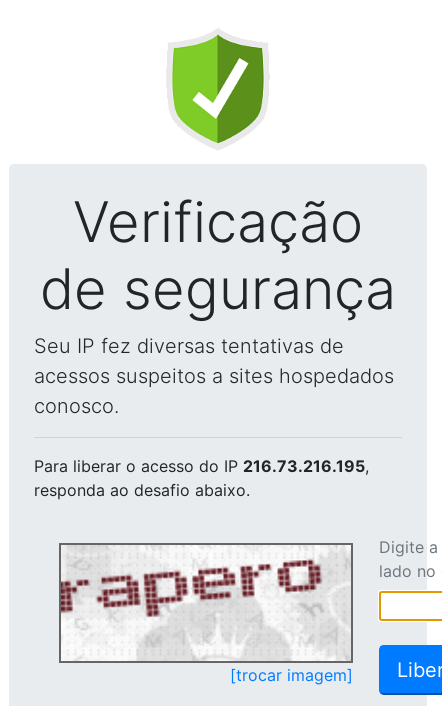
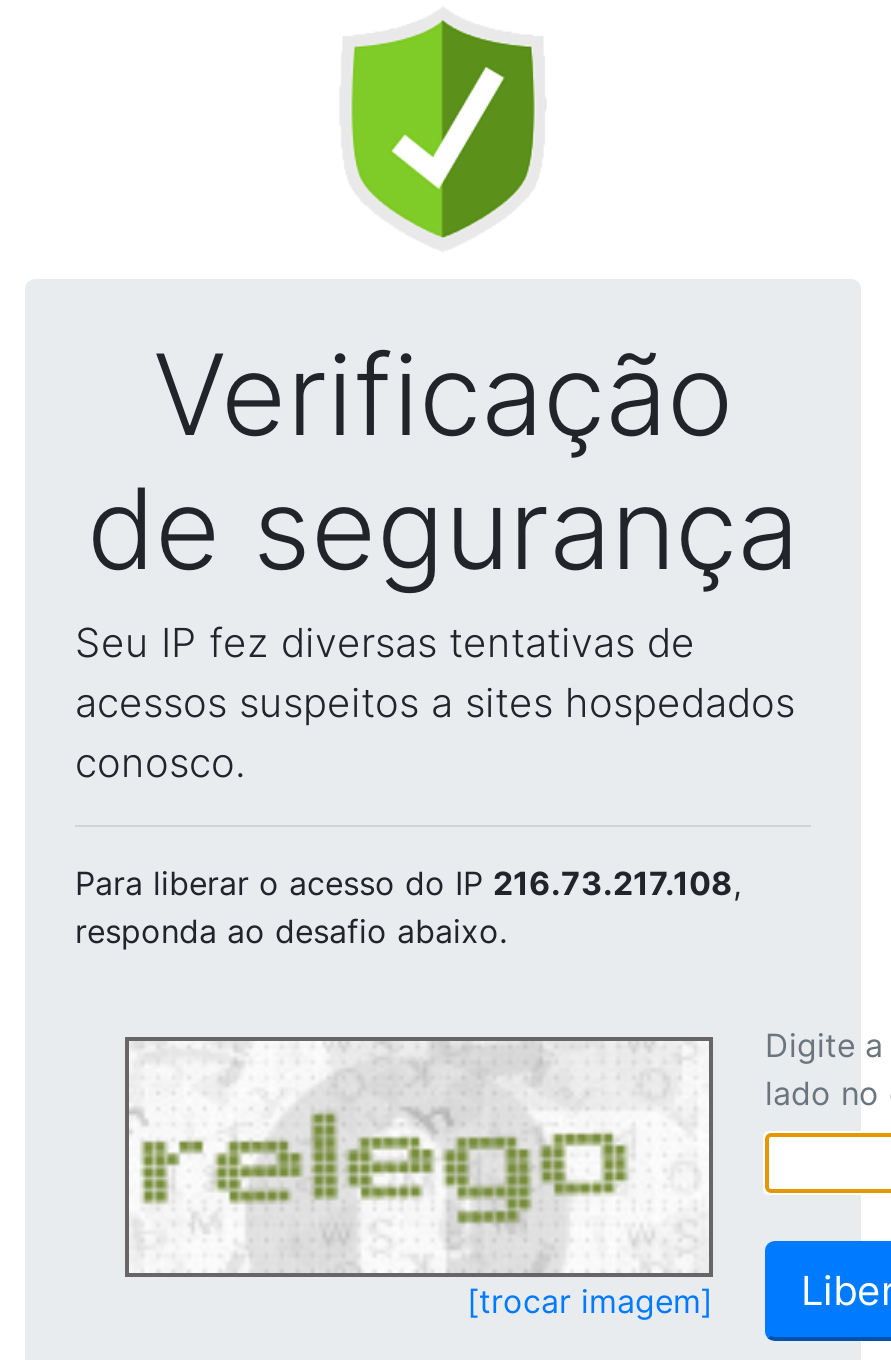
- Para liberar o acesso do IP 216.73.216.195,
+ Para liberar o acesso do IP 216.73.217.108,

- [image]
+ [image]
